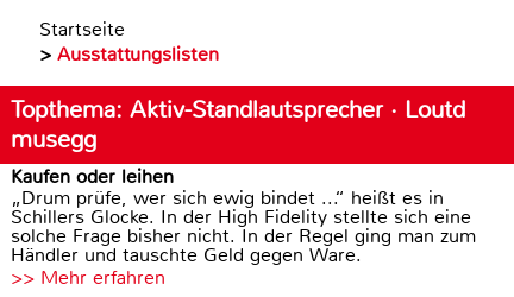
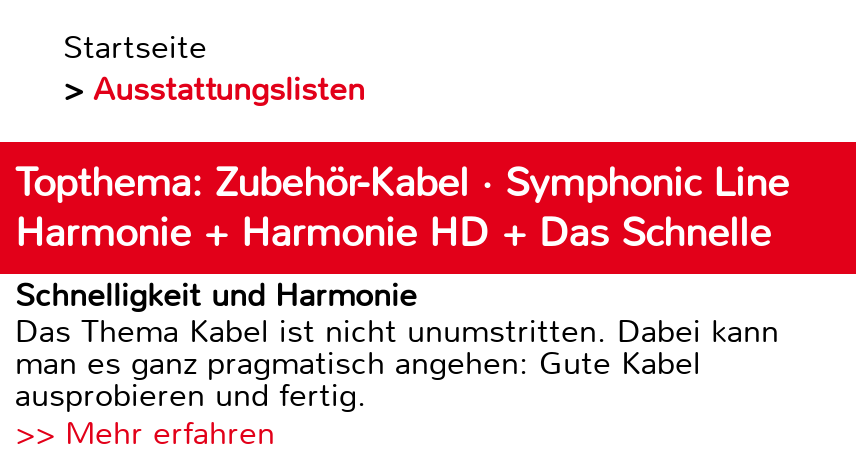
- Topthema: Aktiv-Standlautsprecher · Loutd
- musegg
- Kaufen oder leihen
- „Drum prüfe, wer sich ewig bindet ...“ heißt es in
- Schillers Glocke. In der High Fidelity stellte sich eine
- solche Frage bisher nicht. In der Regel ging man zum
- Händler und tauschte Geld gegen Ware.
+ Topthema: Zubehör-Kabel · Symphonic Line
+ Harmonie + Harmonie HD + Das Schnelle
+ Schnelligkeit und Harmonie
+ Das Thema Kabel ist nicht unumstritten. Dabei kann
+ man es ganz pragmatisch angehen: Gute Kabel
+ ausprobieren und fertig.
